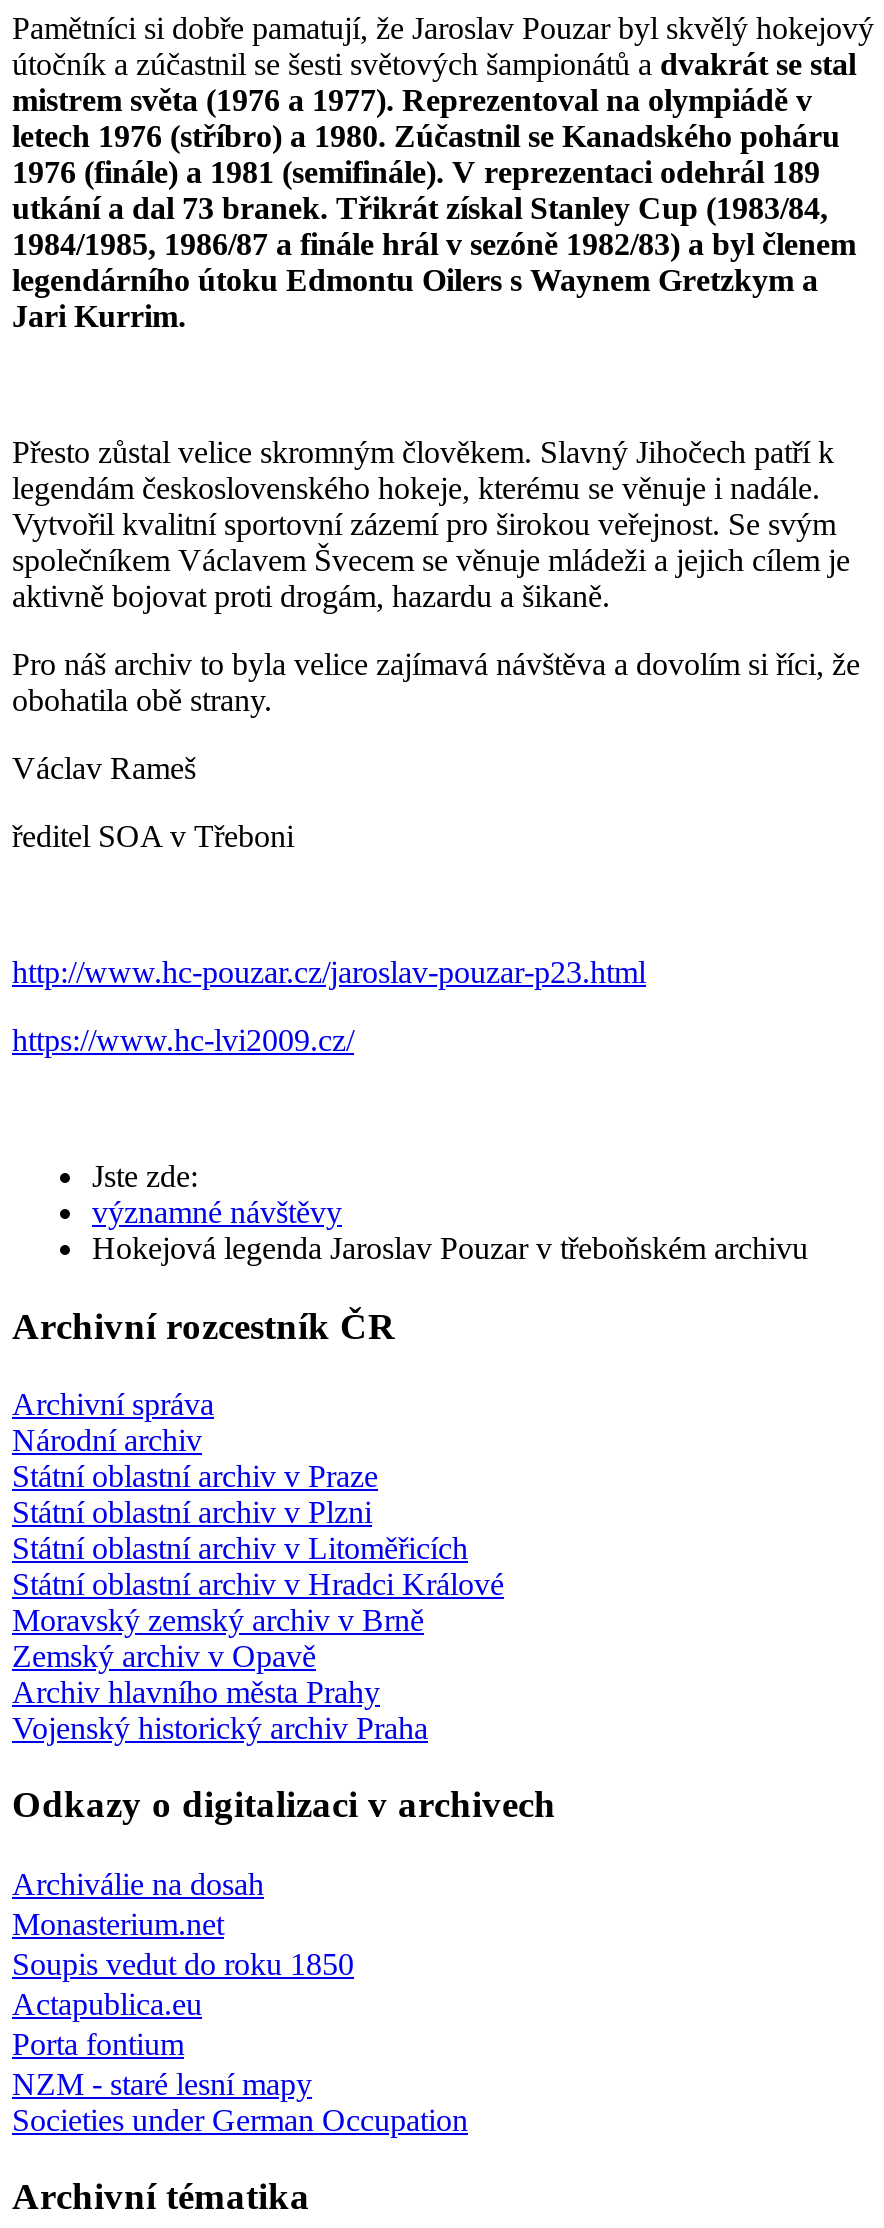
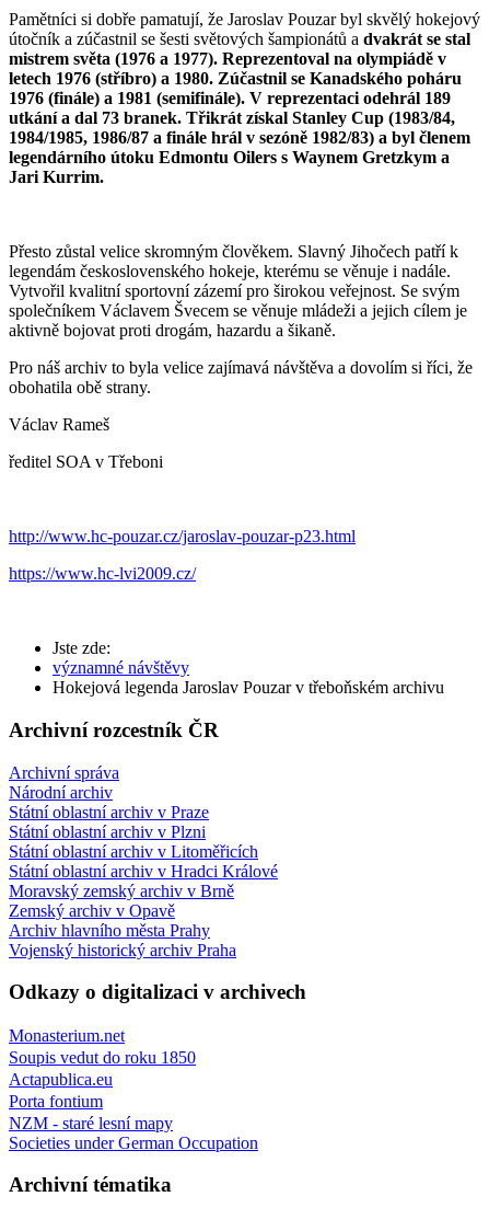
- Archiválie na dosah
